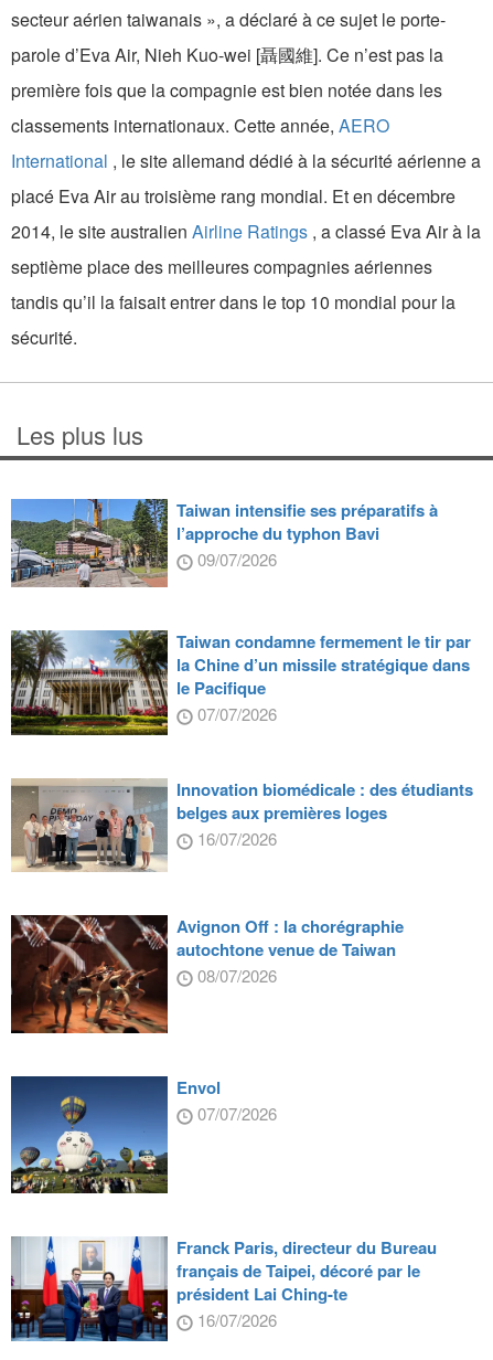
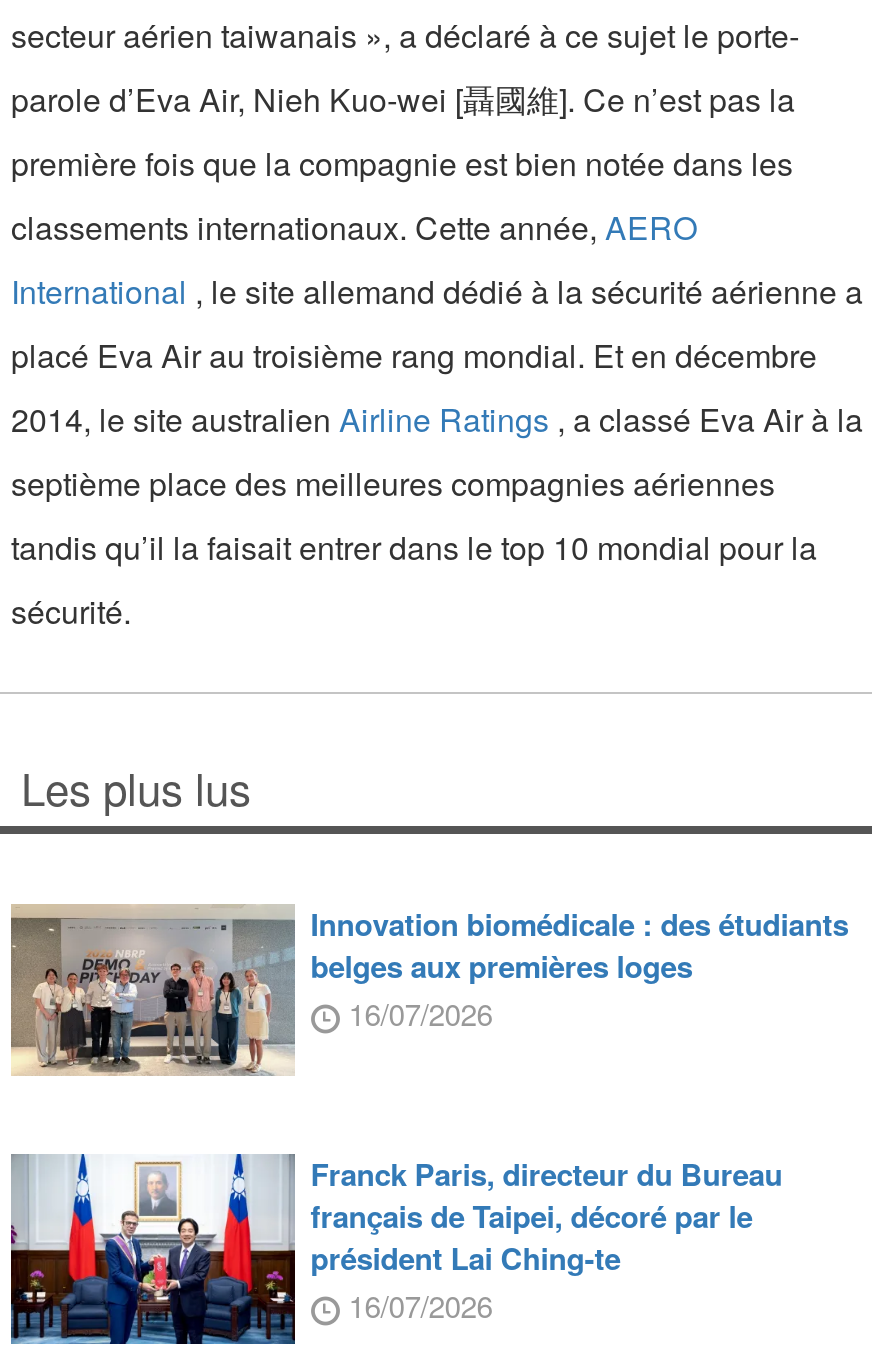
- [image]
- Taiwan intensifie ses préparatifs à
- l’approche du typhon Bavi
- 09/07/2026
- Taiwan condamne fermement le tir par
- la Chine d’un missile stratégique dans
- le Pacifique
- 07/07/2026

- [image]

- [image]
- Avignon Off : la chorégraphie
- autochtone venue de Taiwan
- 08/07/2026

- [image]
- Envol
- 07/07/2026
